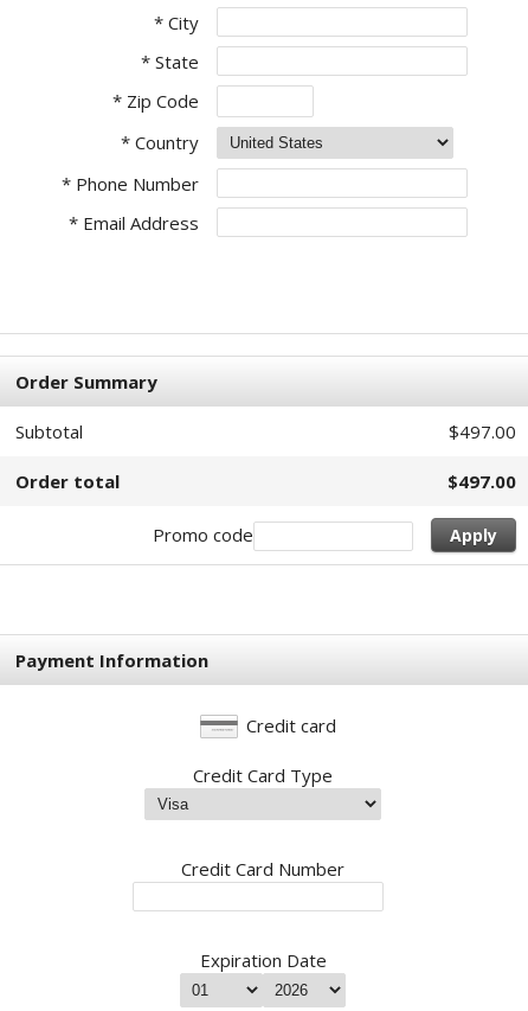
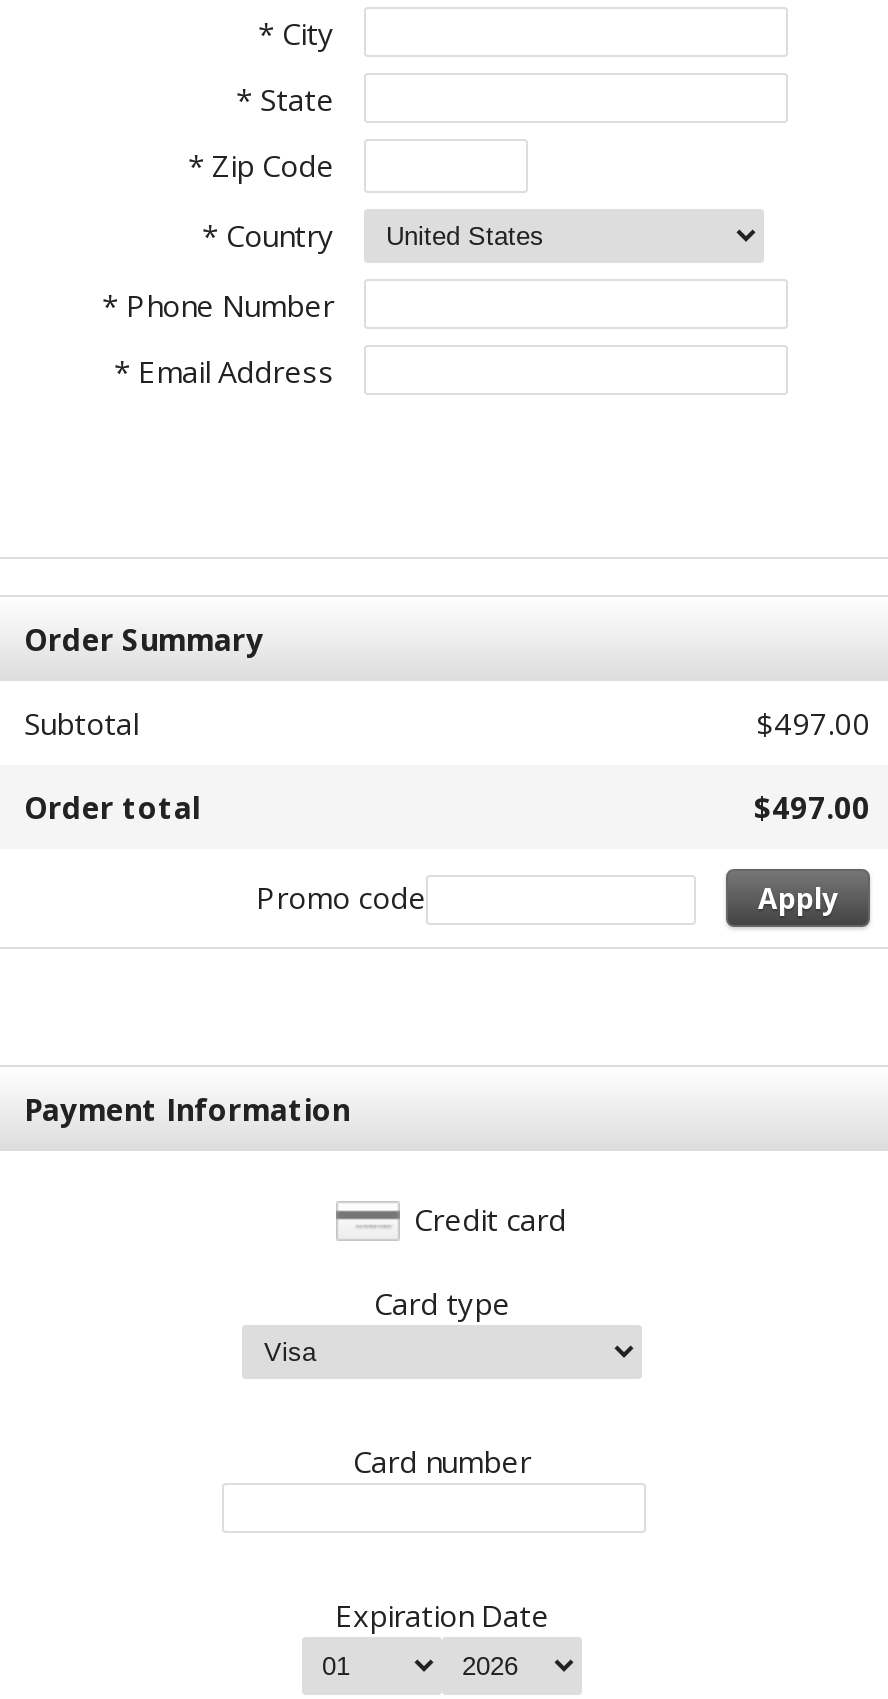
- Credit Card Type
+ Card type

- Credit Card Number
+ Card number
